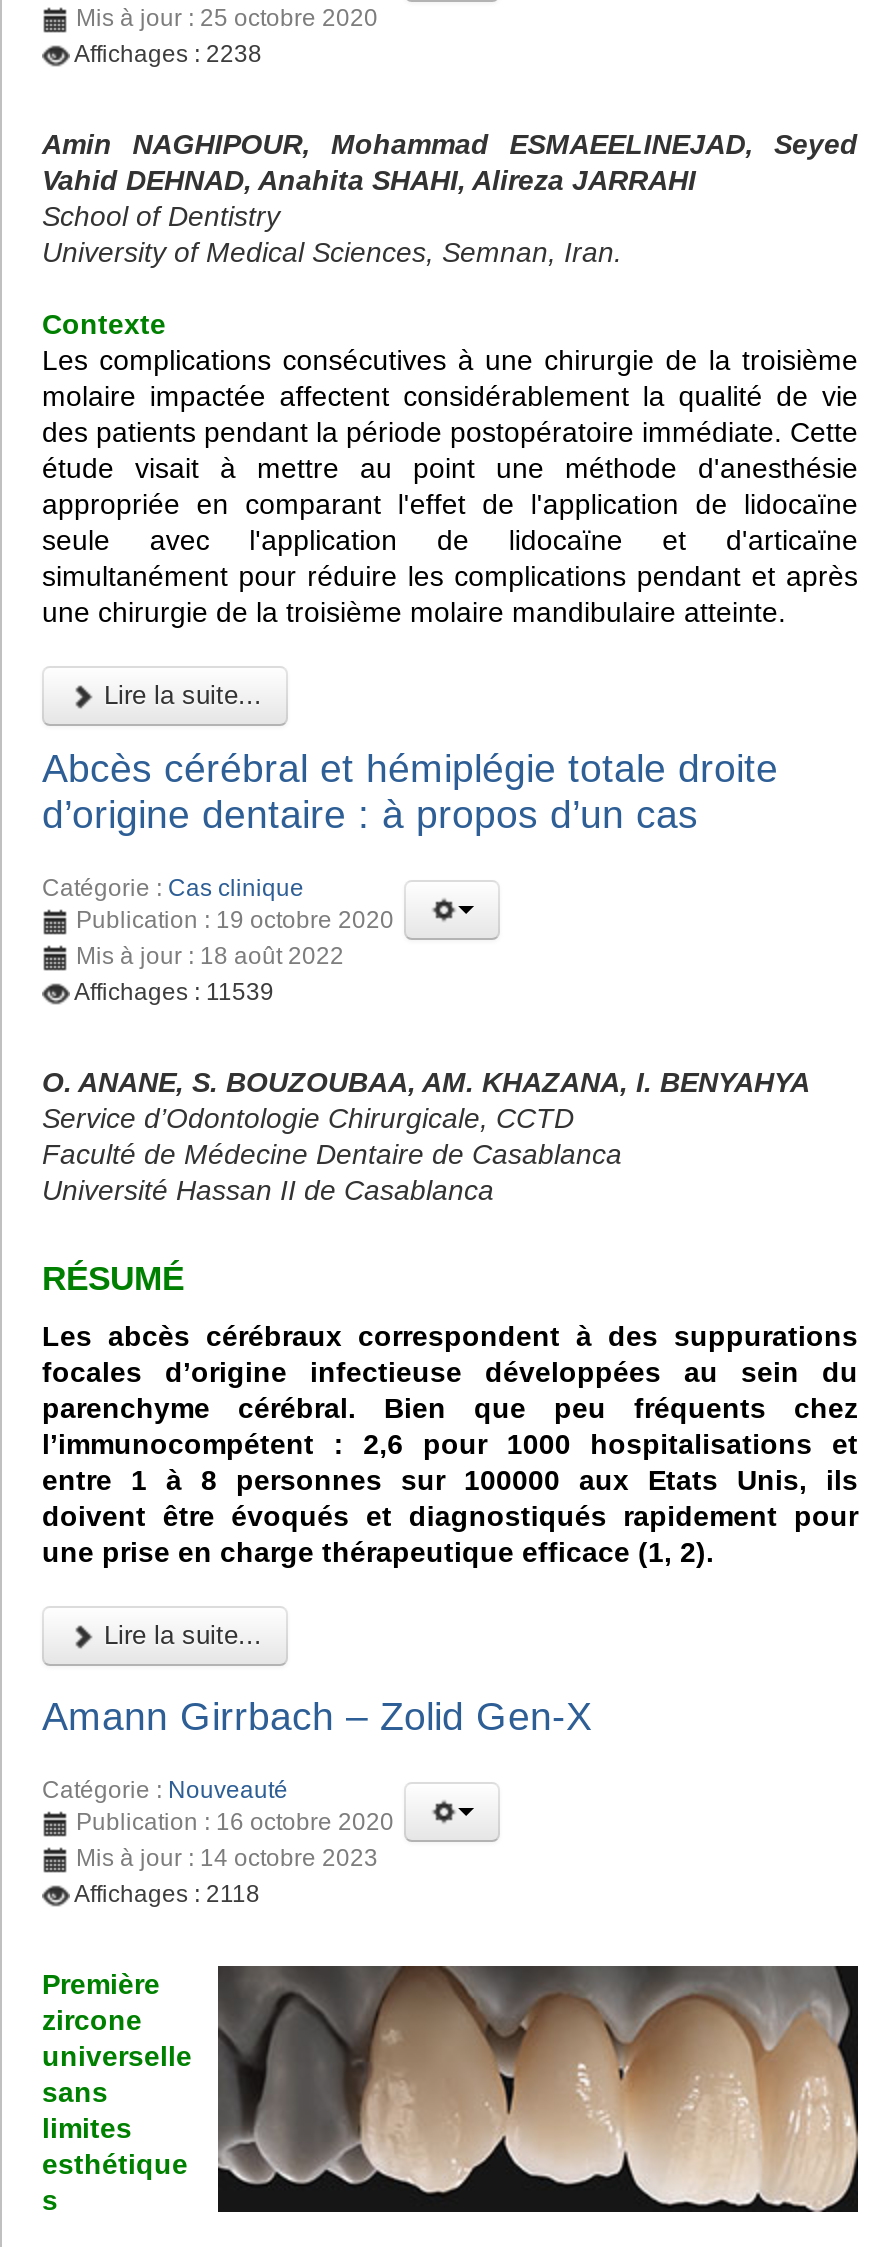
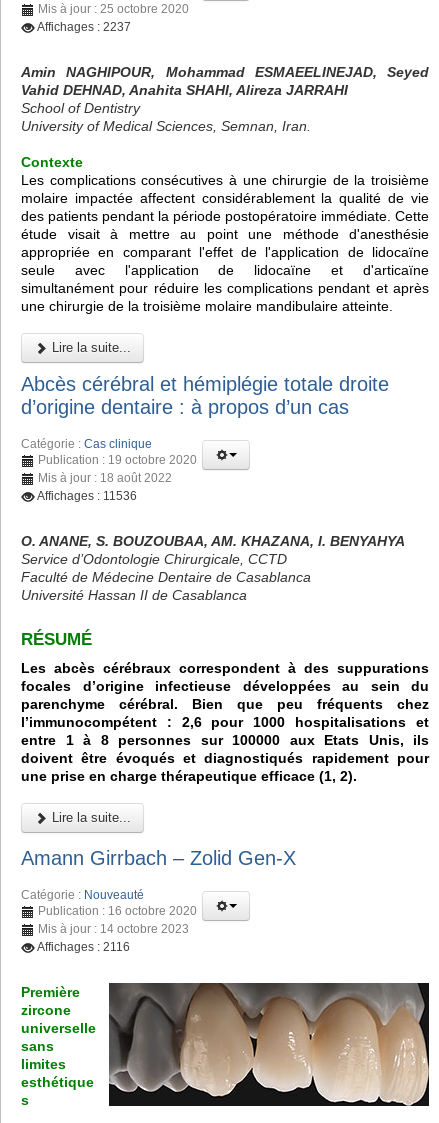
- Affichages : 2238
+ Affichages : 2237

- Affichages : 11539
+ Affichages : 11536

- Affichages : 2118
+ Affichages : 2116
